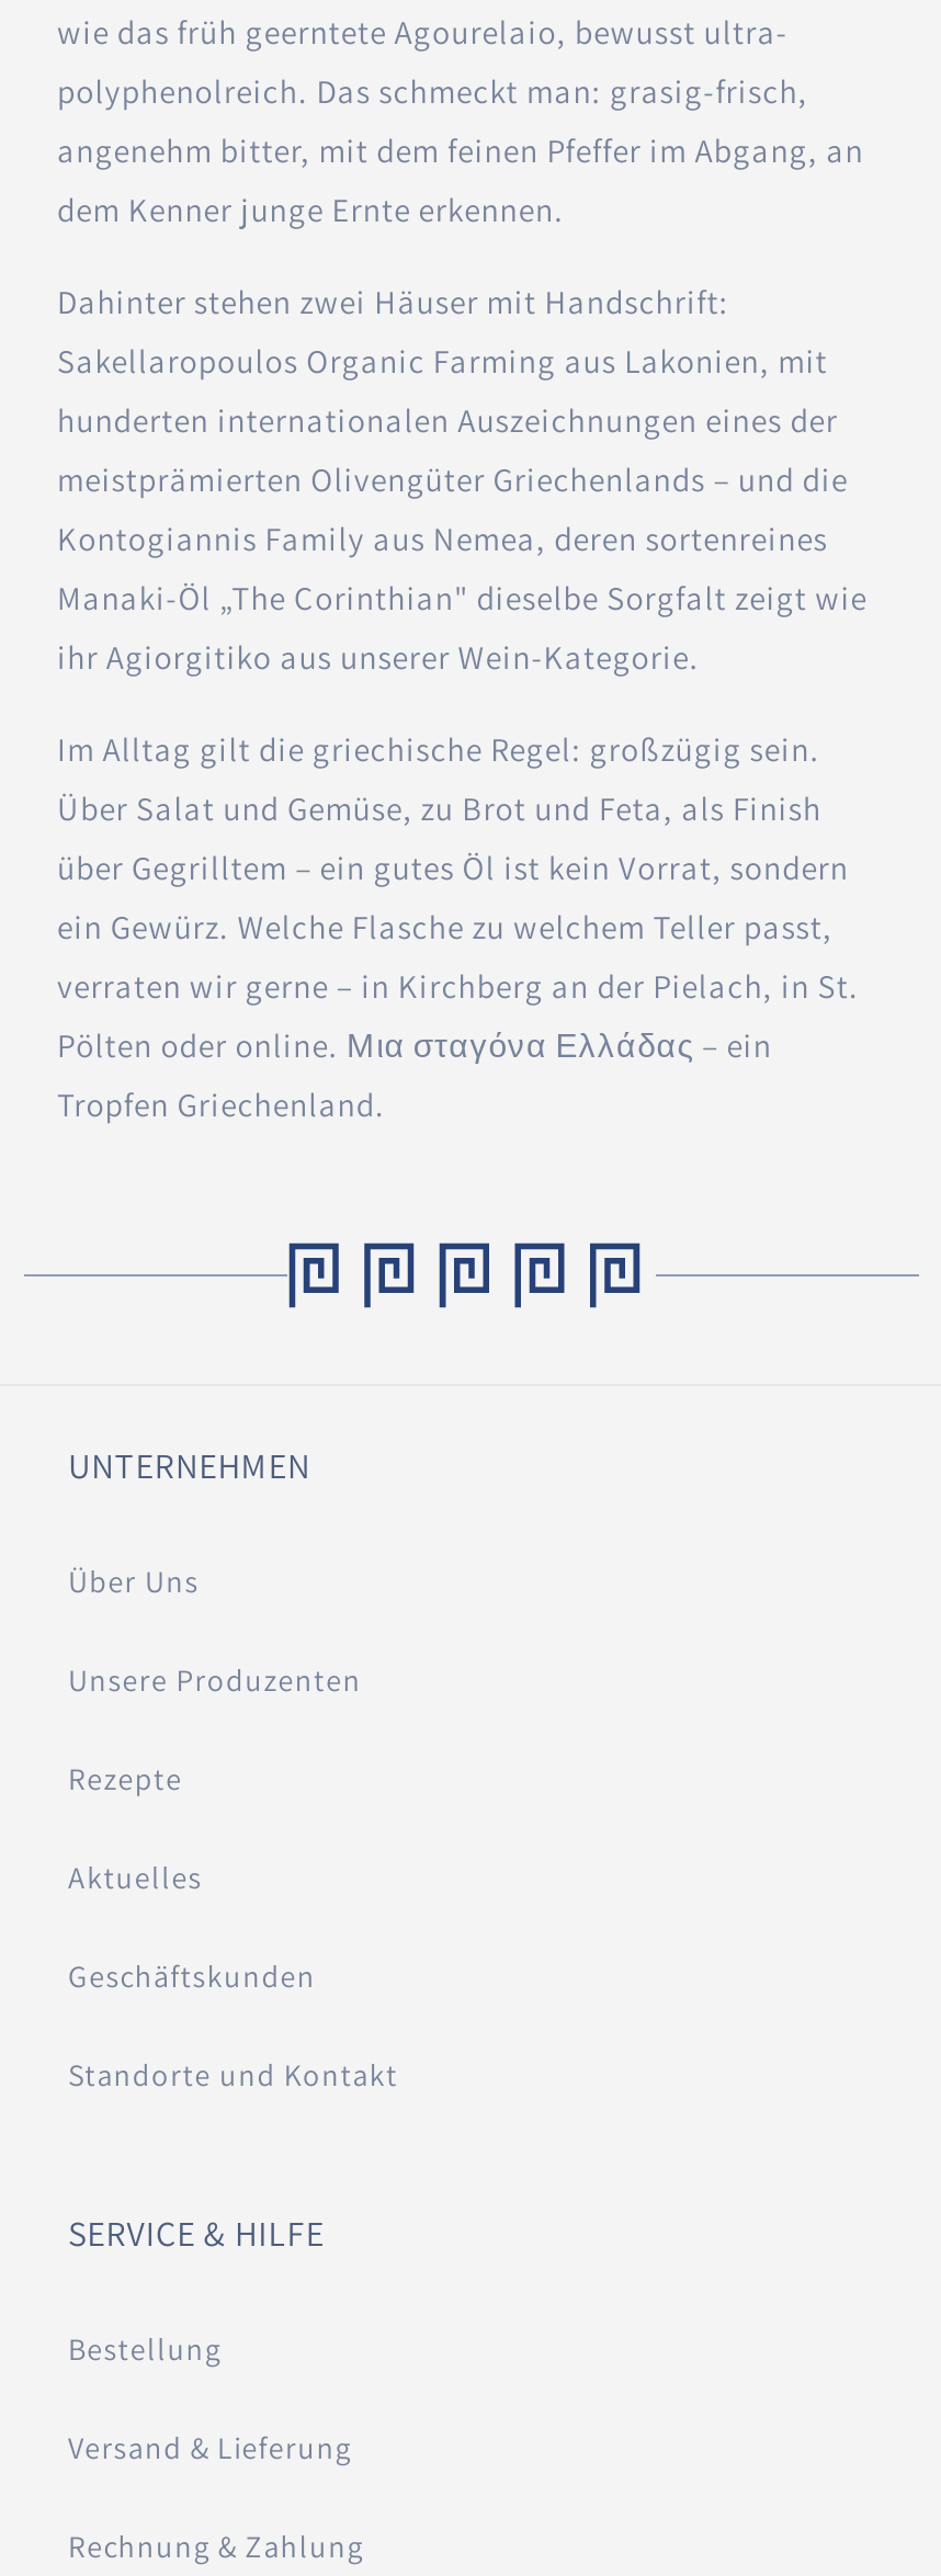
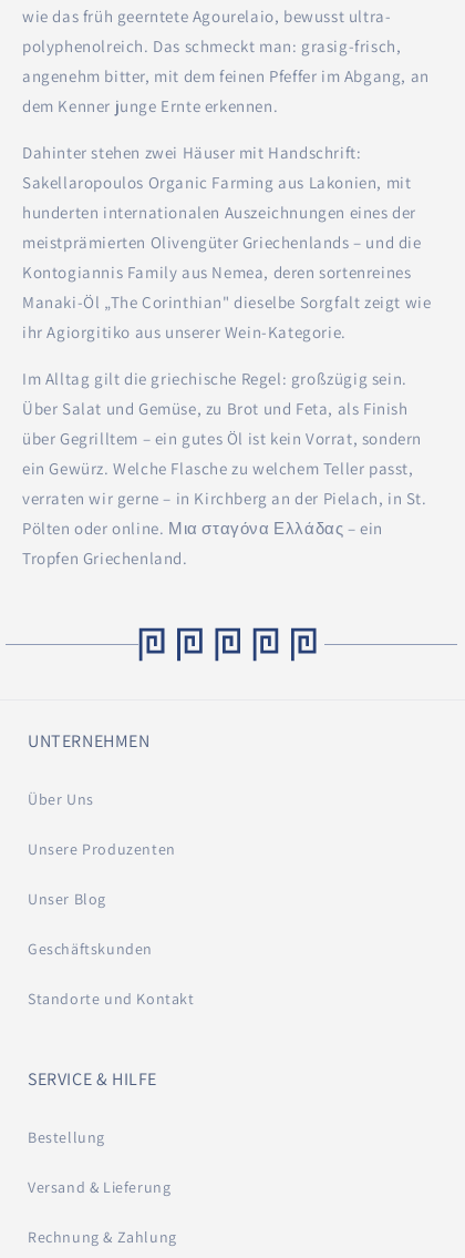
- Rezepte
- Aktuelles
+ Unser Blog
